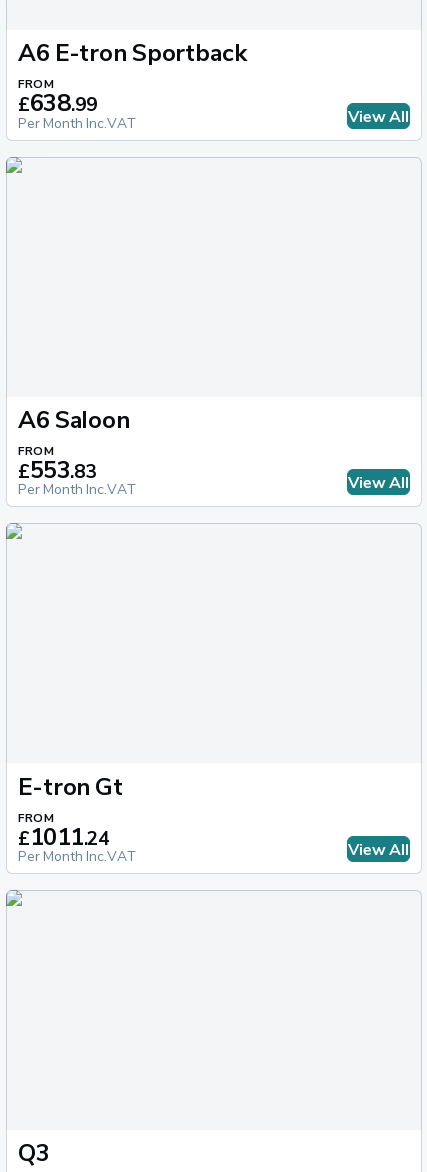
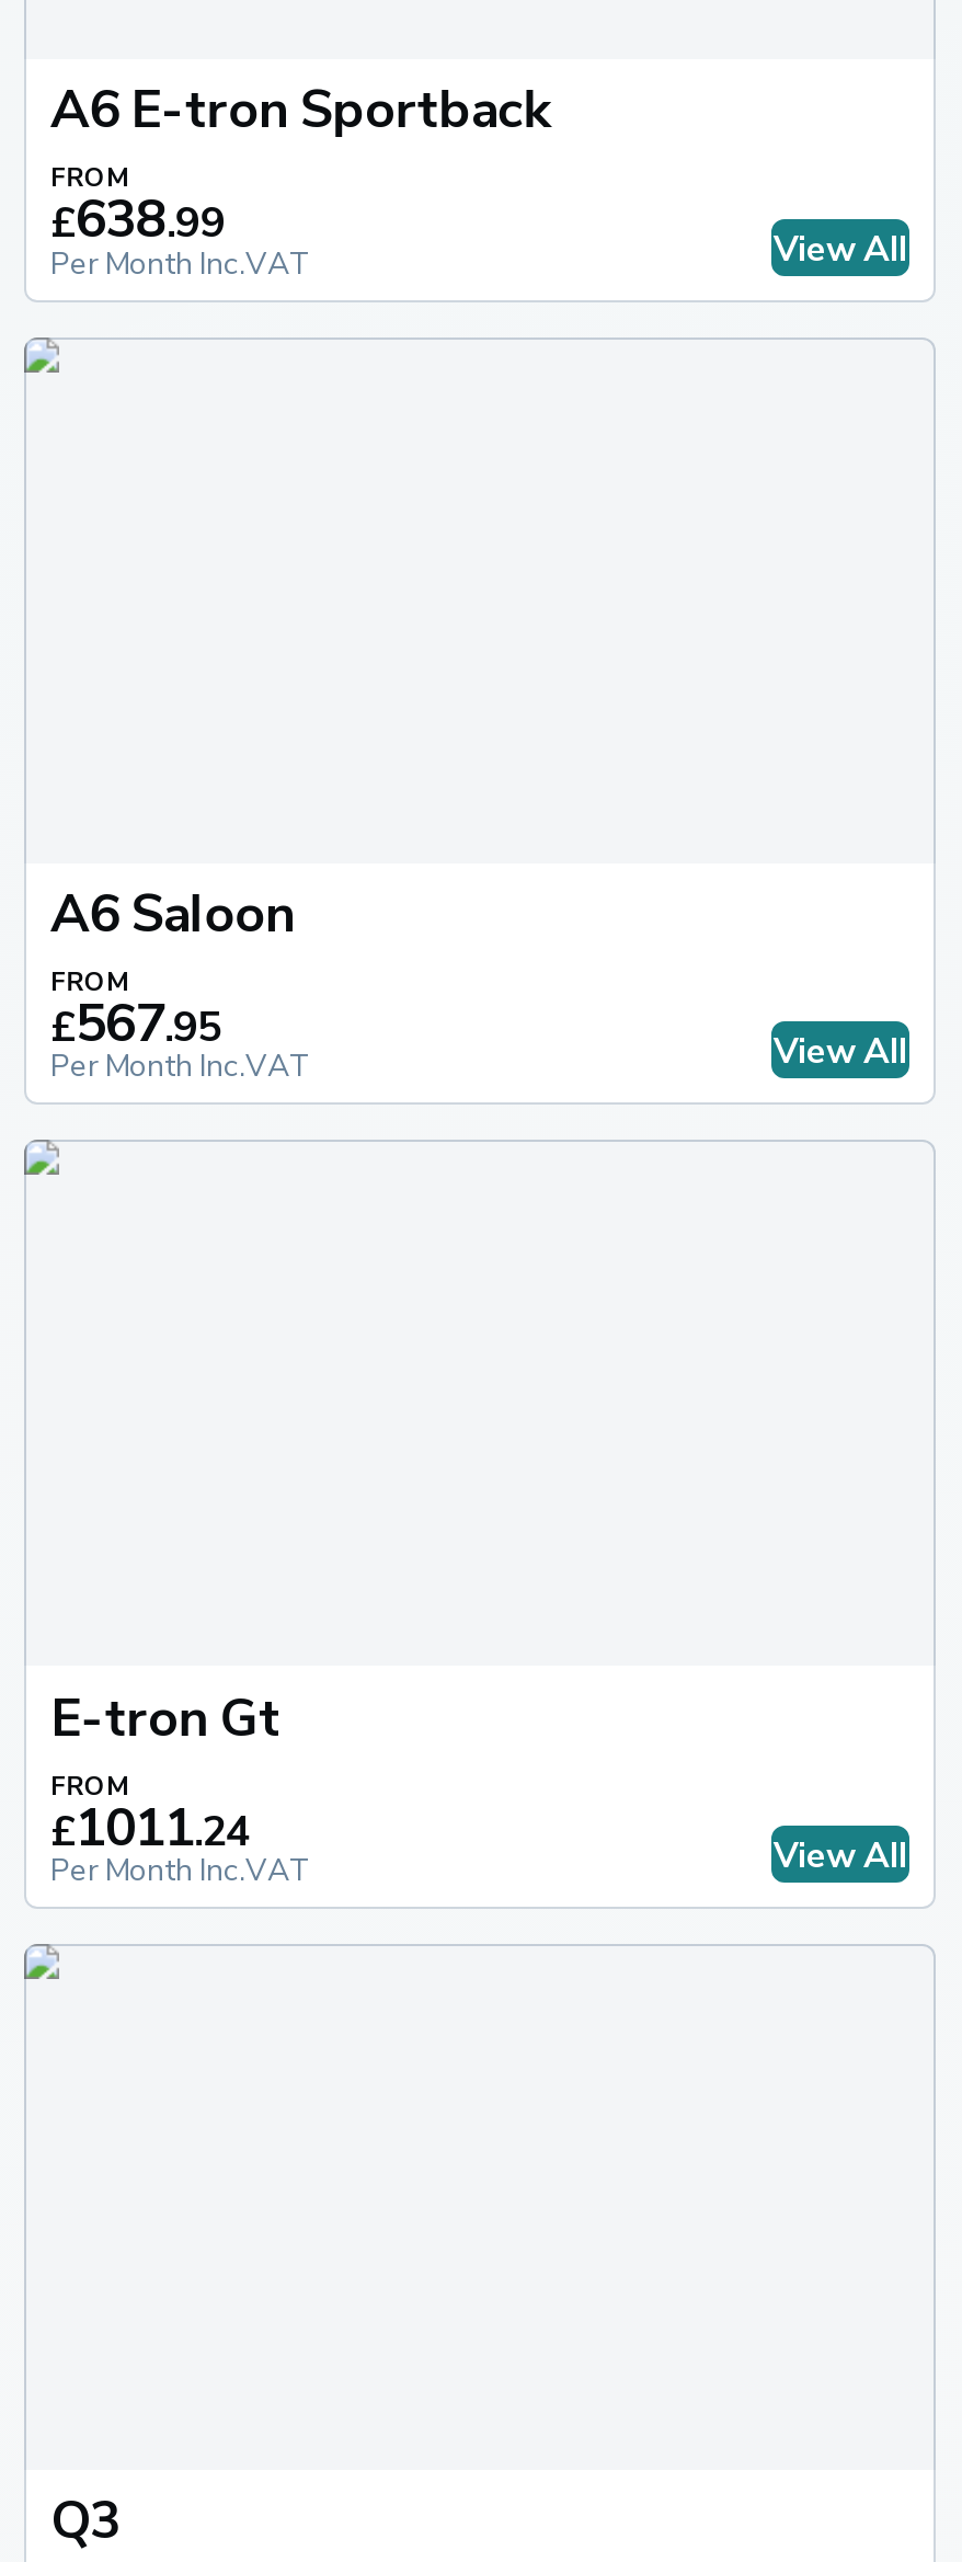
- £553.83
+ £567.95
